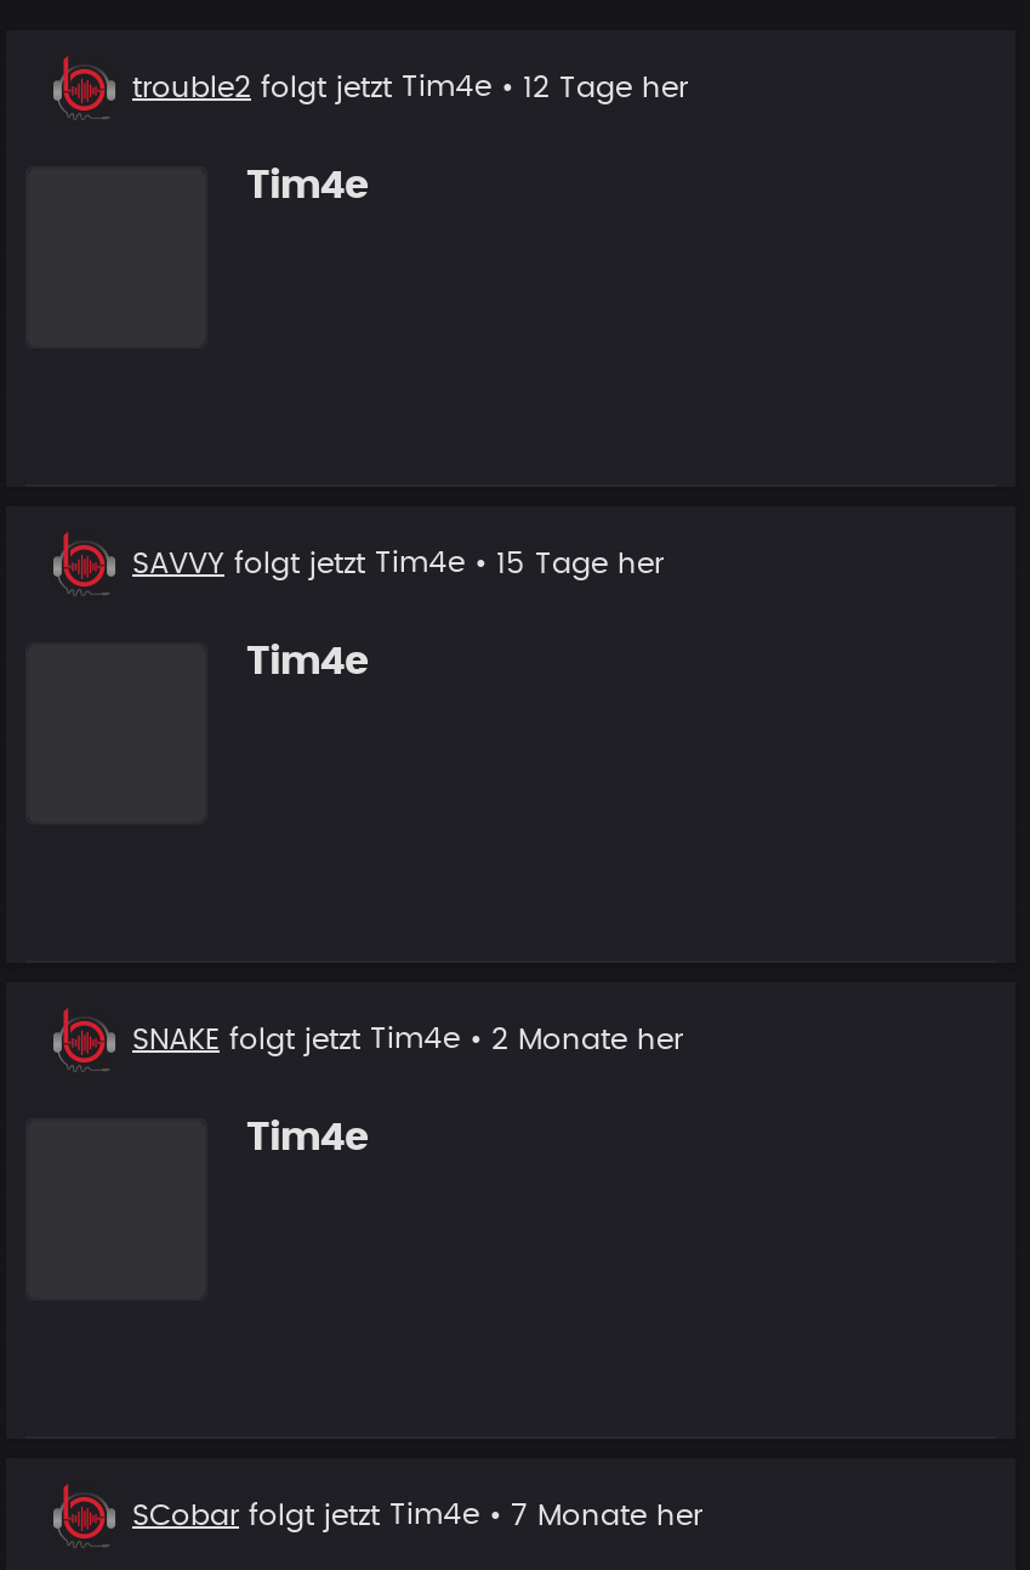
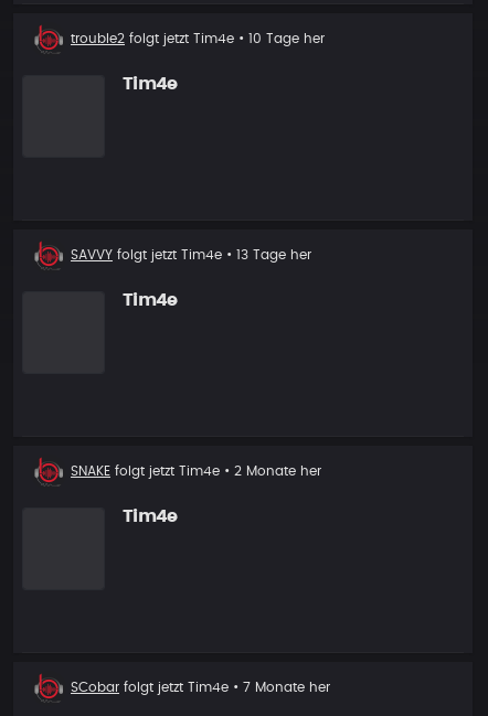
- trouble2 folgt jetzt Tim4e • 12 Tage her
+ trouble2 folgt jetzt Tim4e • 10 Tage her

- SAVVY folgt jetzt Tim4e • 15 Tage her
+ SAVVY folgt jetzt Tim4e • 13 Tage her
